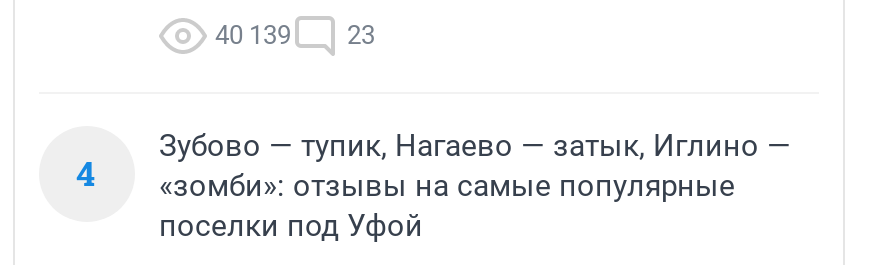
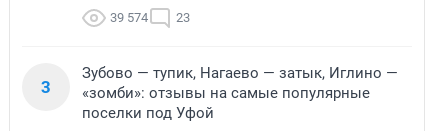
- 40 139 23
+ 39 574 23

- 4 «зомби»: отзывы на самые популярные
+ 3 «зомби»: отзывы на самые популярные
